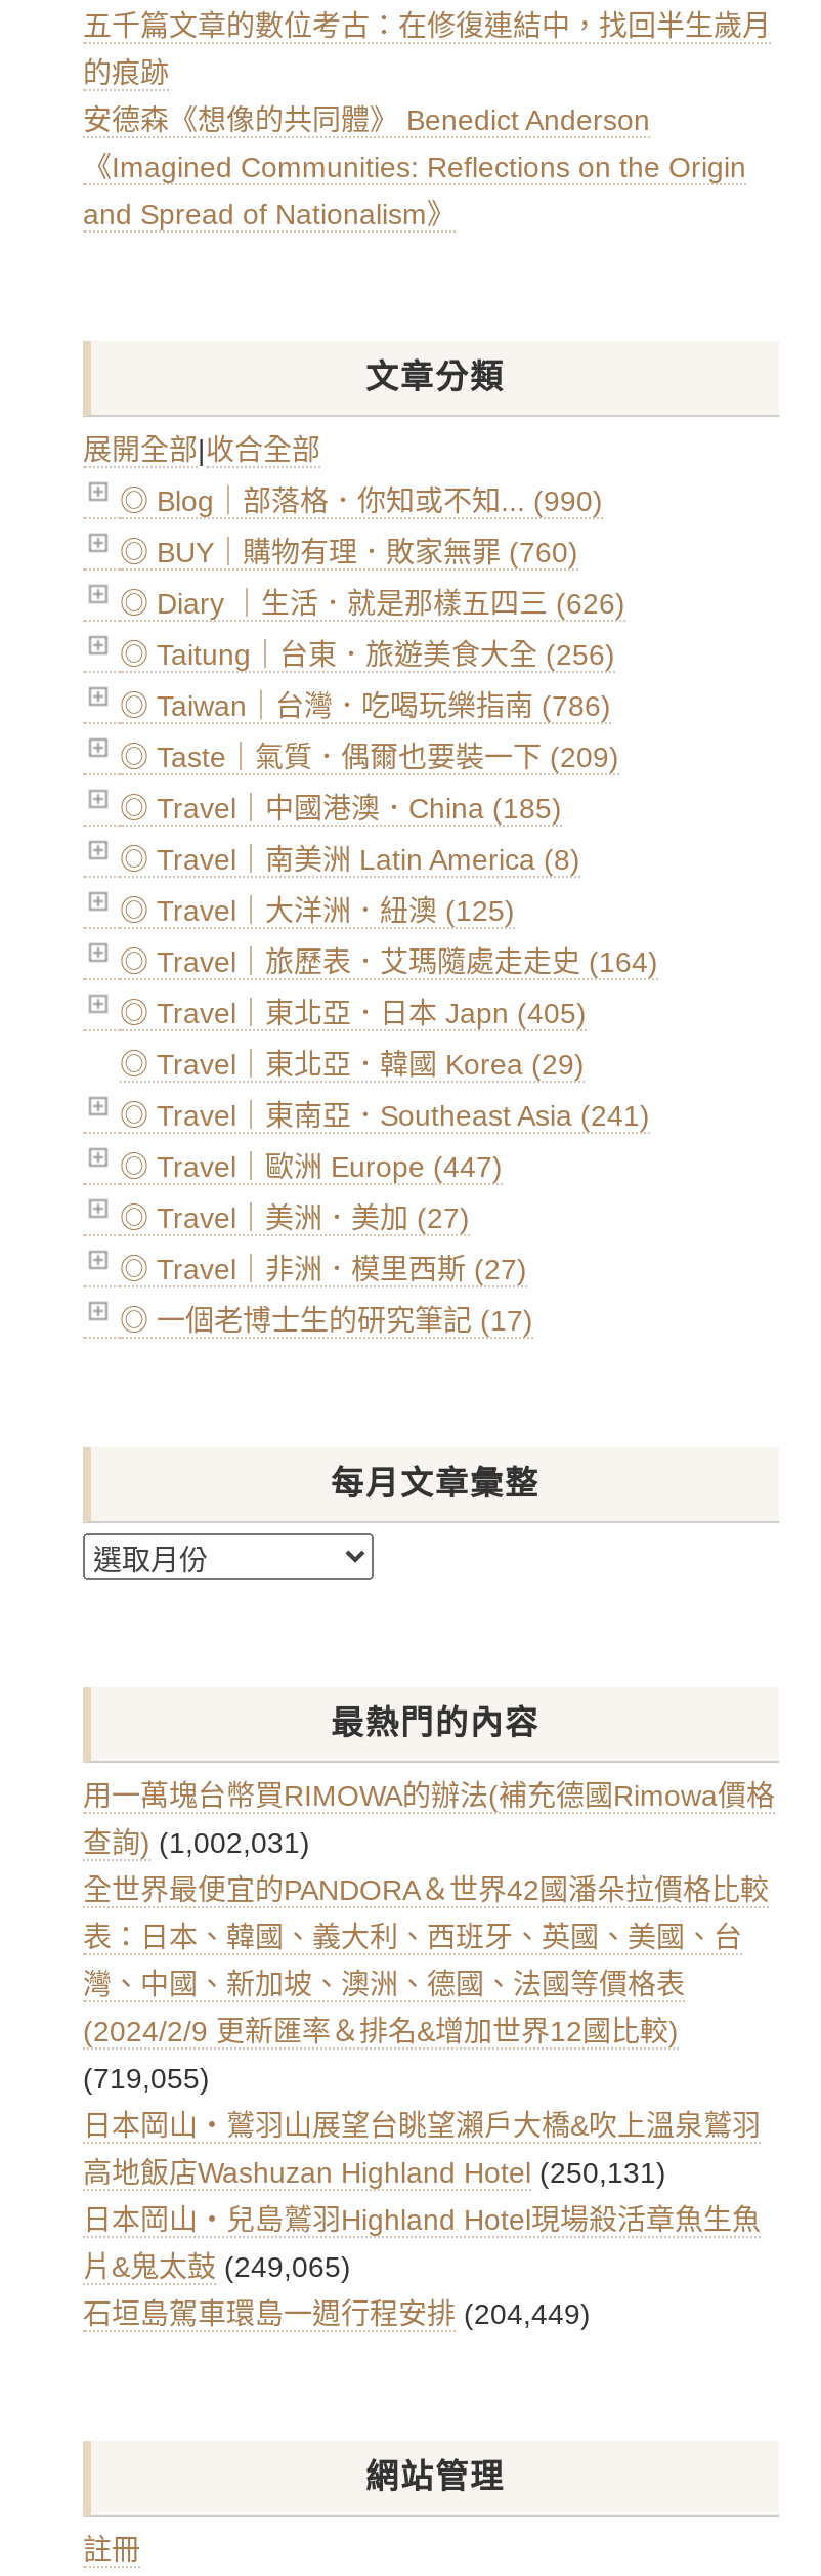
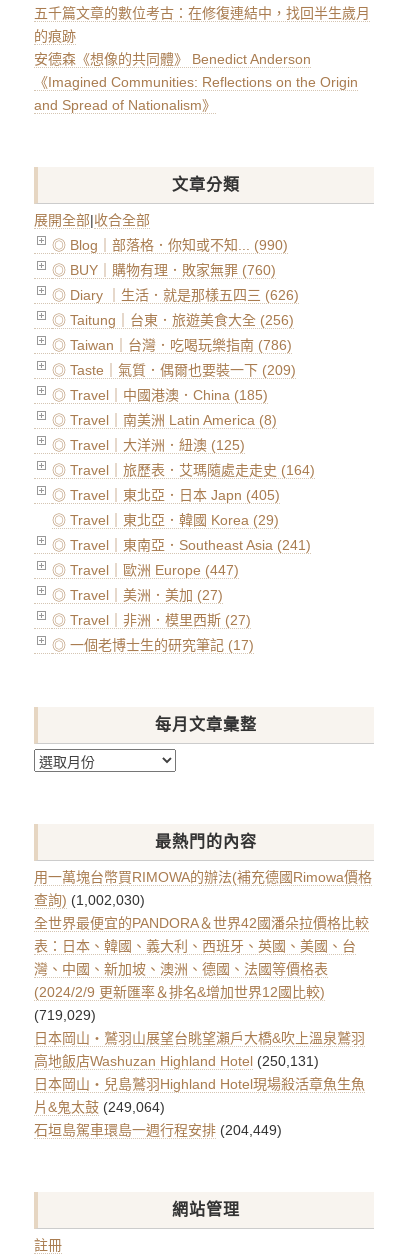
- 查詢) (1,002,031)
+ 查詢) (1,002,030)

- (719,055)
+ (719,029)

- 片&鬼太鼓 (249,065)
+ 片&鬼太鼓 (249,064)
